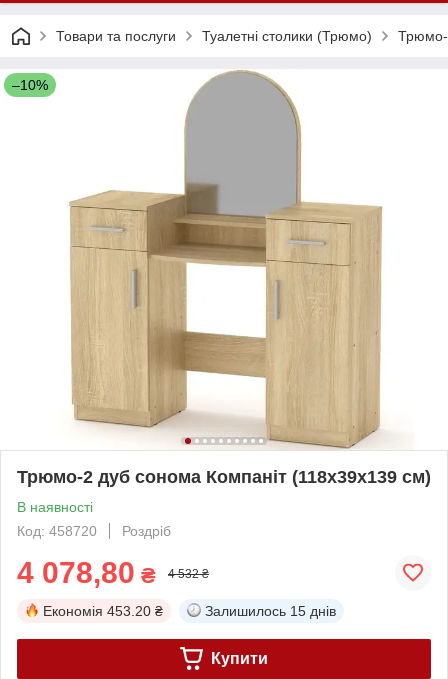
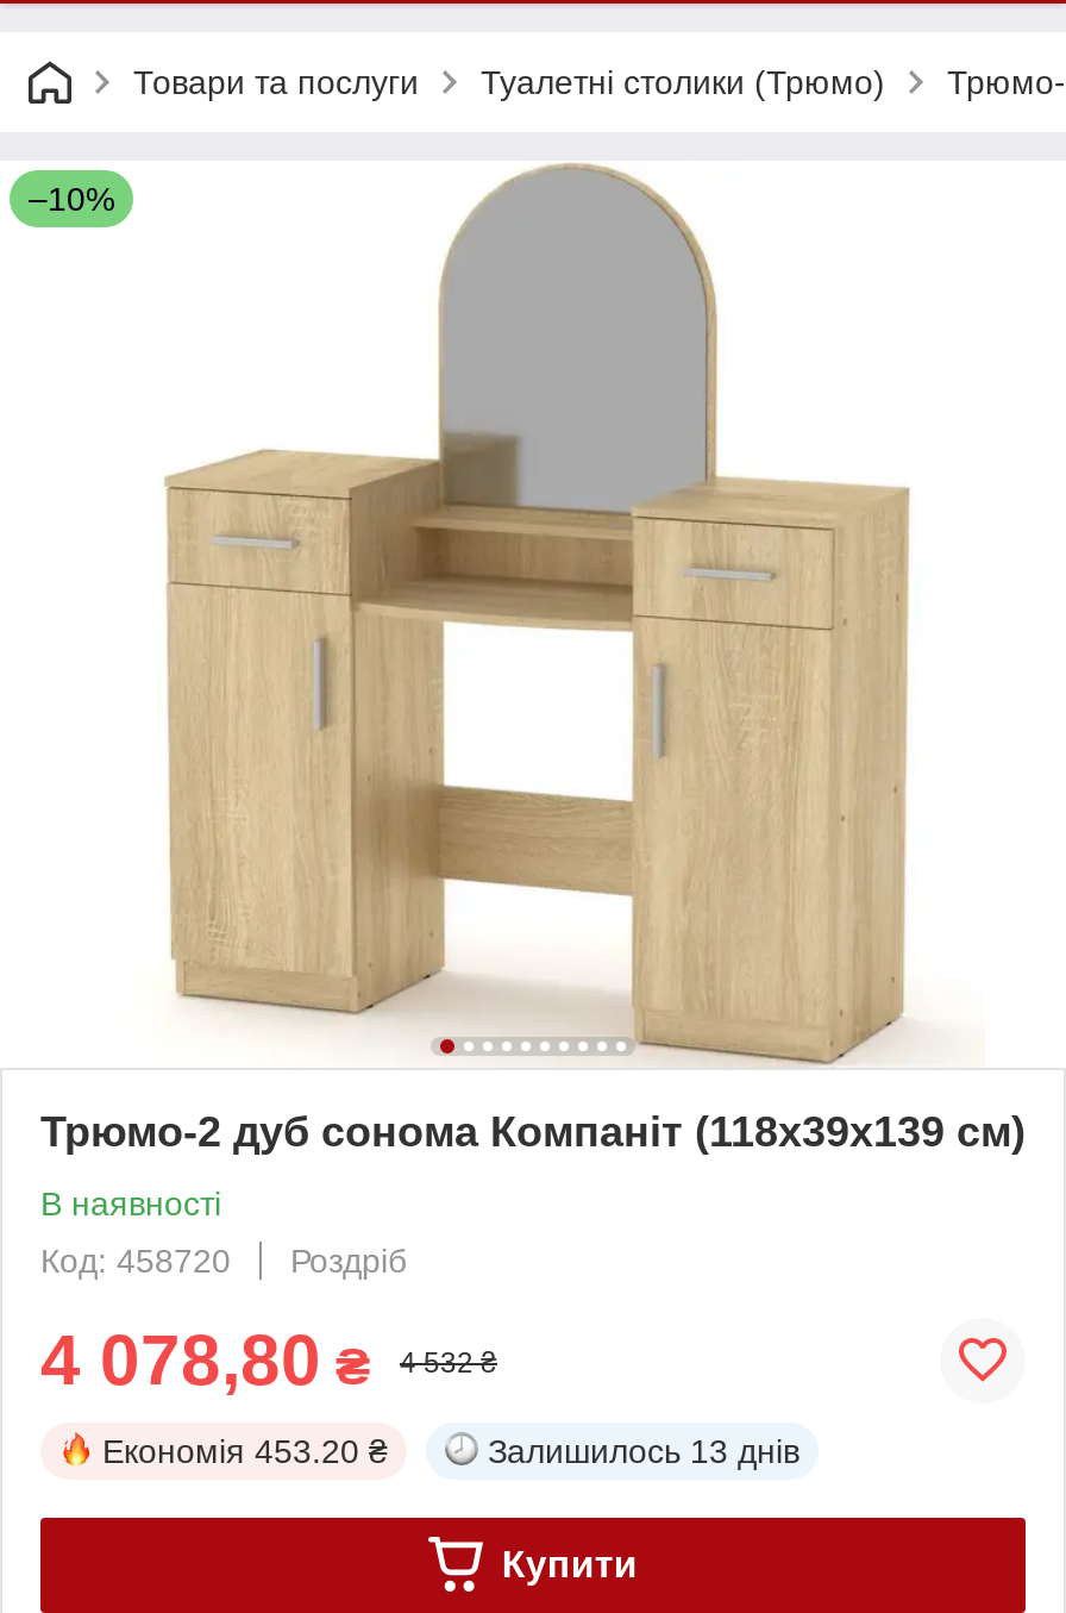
- Залишилось 15 днів
+ Залишилось 13 днів
